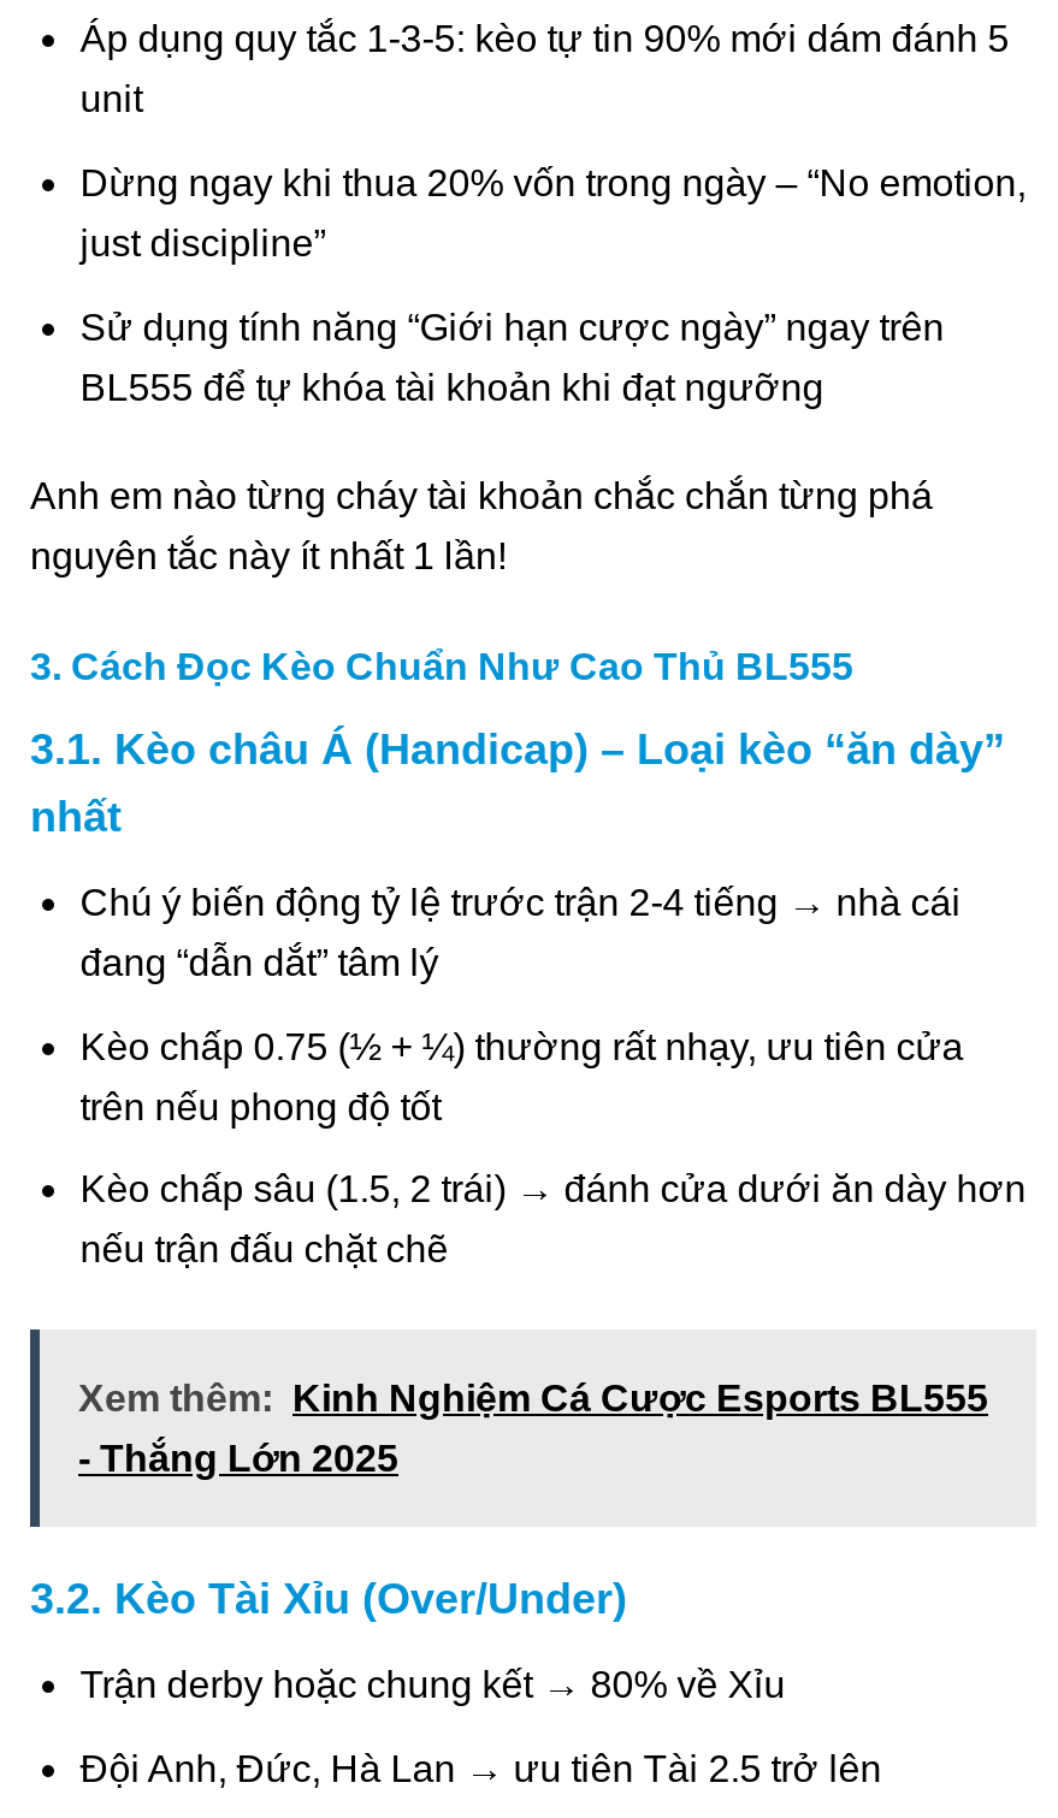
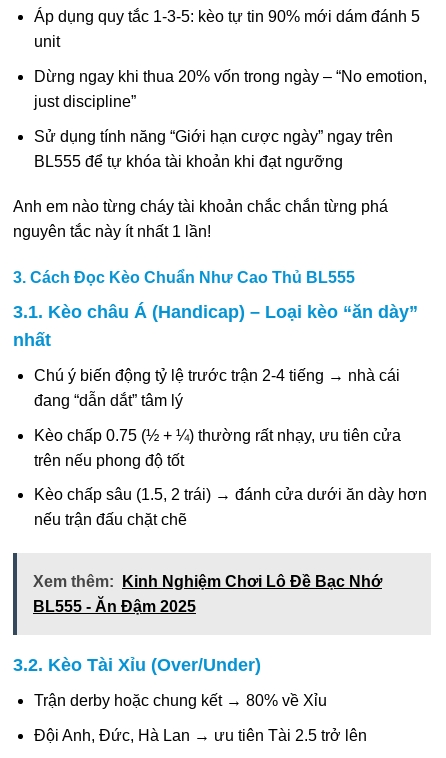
- Xem thêm: Kinh Nghiệm Cá Cược Esports BL555
+ Xem thêm: Kinh Nghiệm Chơi Lô Đề Bạc Nhớ

- - Thắng Lớn 2025
+ BL555 - Ăn Đậm 2025
